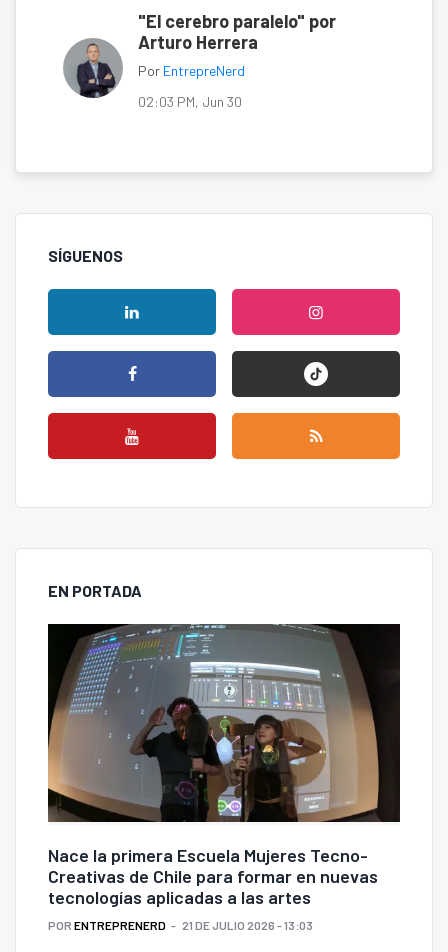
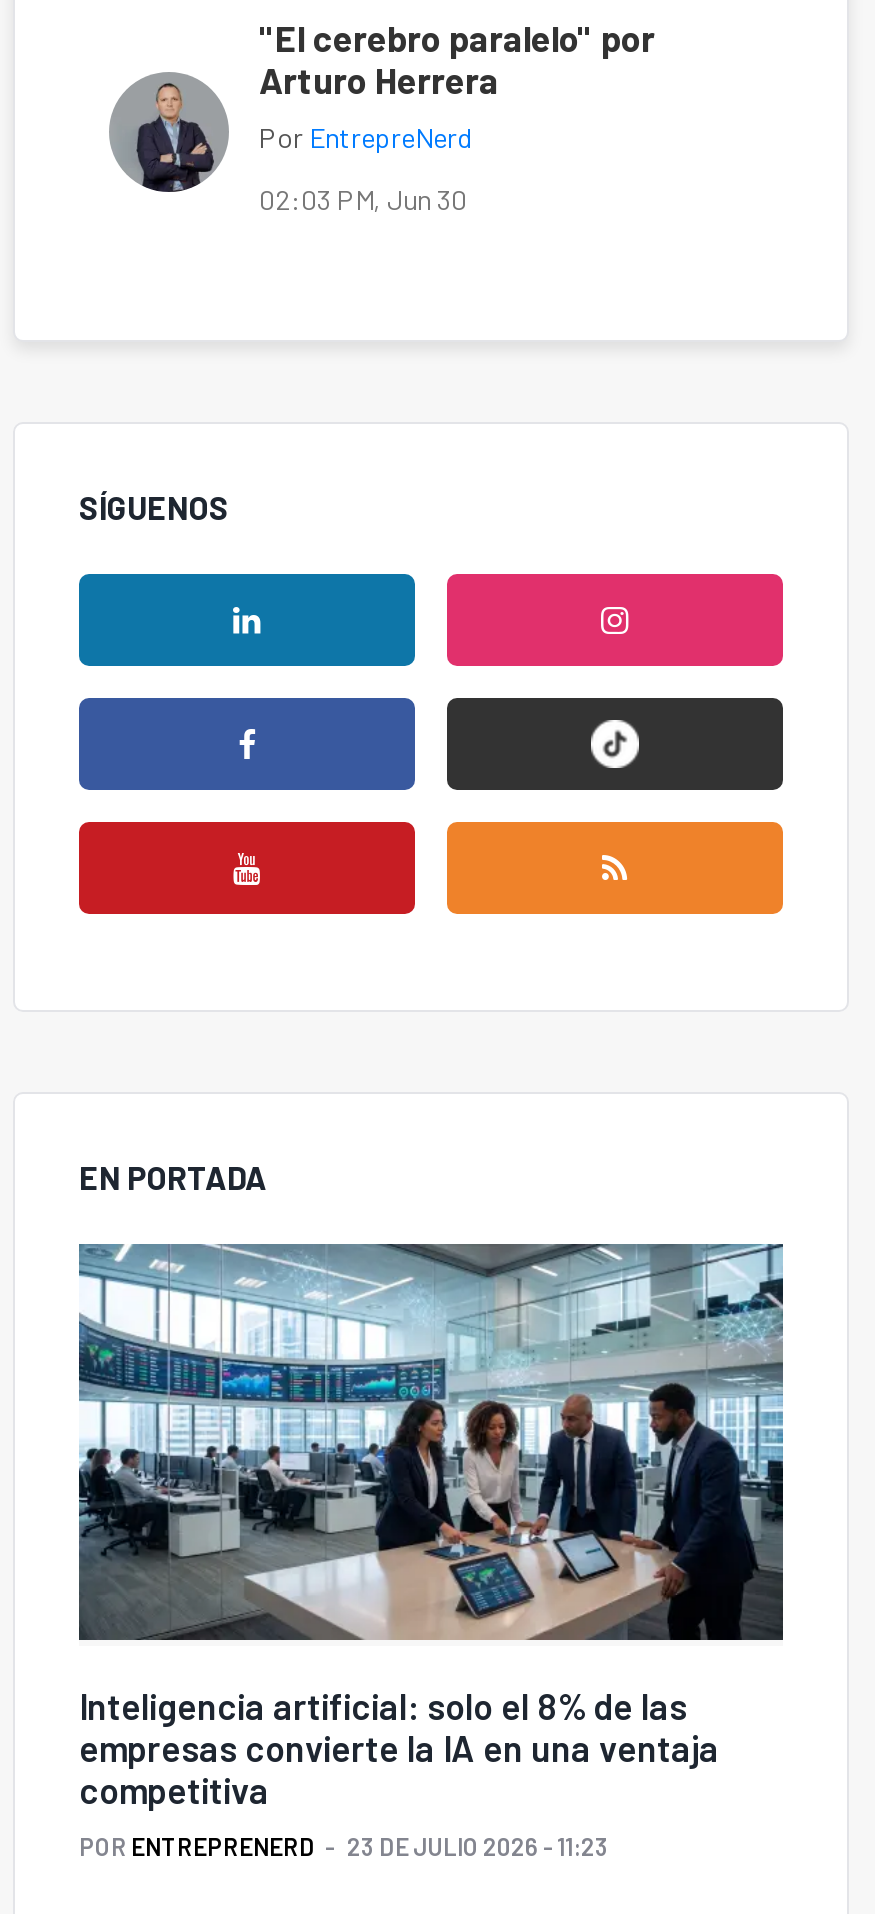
- [image]
- Nace la primera Escuela Mujeres Tecno-
- Creativas de Chile para formar en nuevas
- tecnologías aplicadas a las artes
+ [image]
+ Inteligencia artificial: solo el 8% de las
+ empresas convierte la IA en una ventaja
+ competitiva

- POR ENTREPRENERD 21 DE JULIO 2026 - 13:03
+ POR ENTREPRENERD 23 DE JULIO 2026 - 11:23
